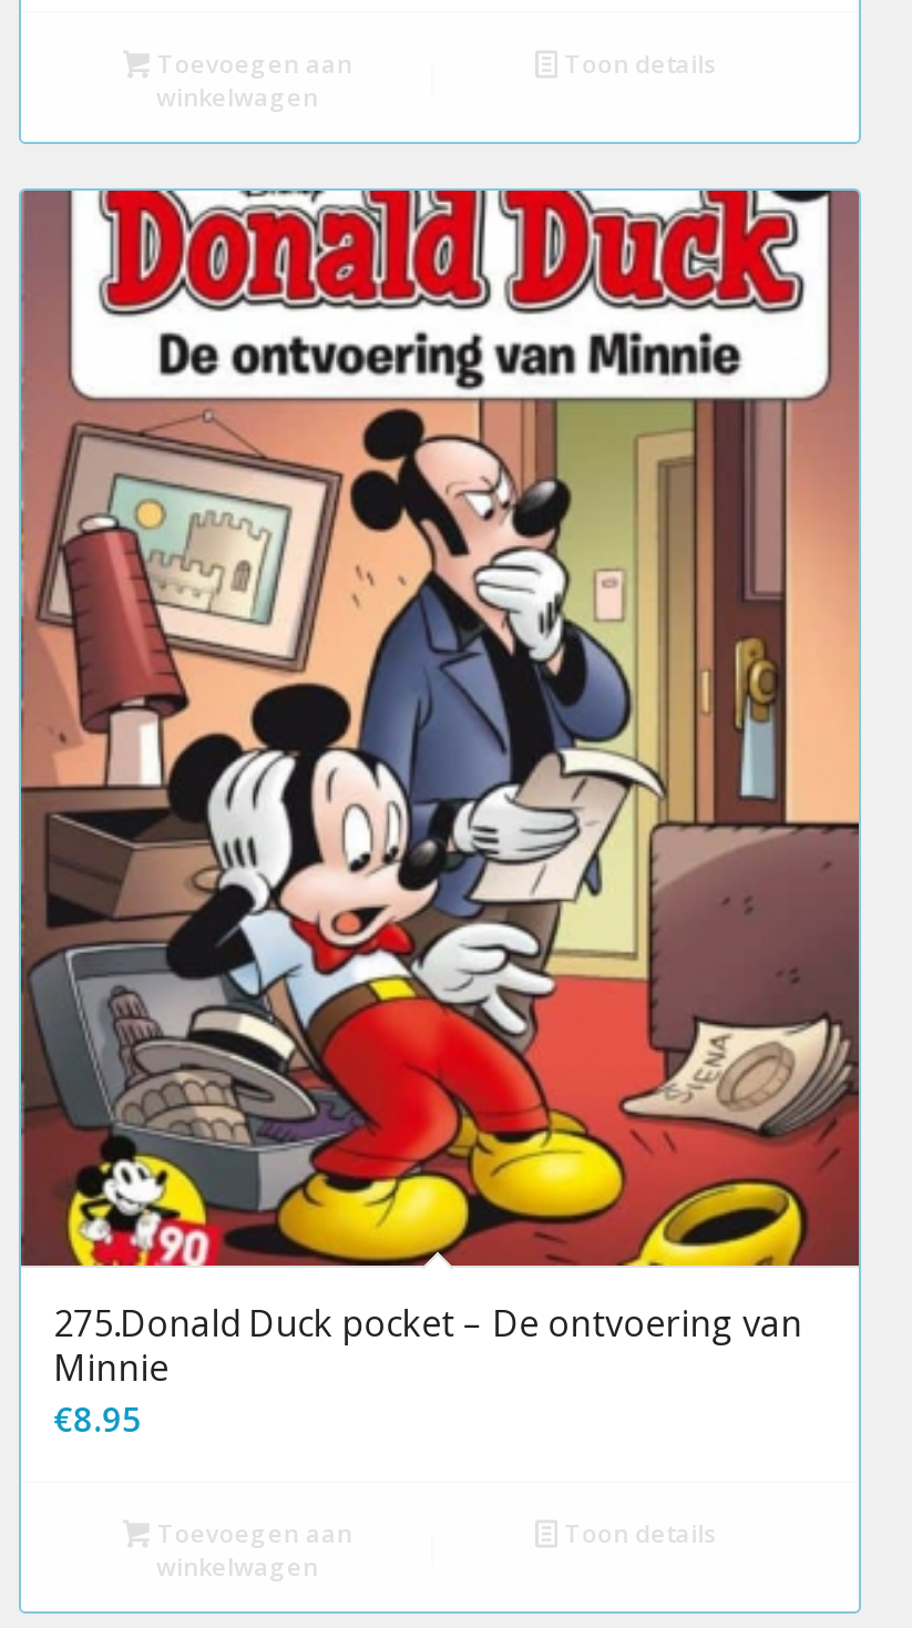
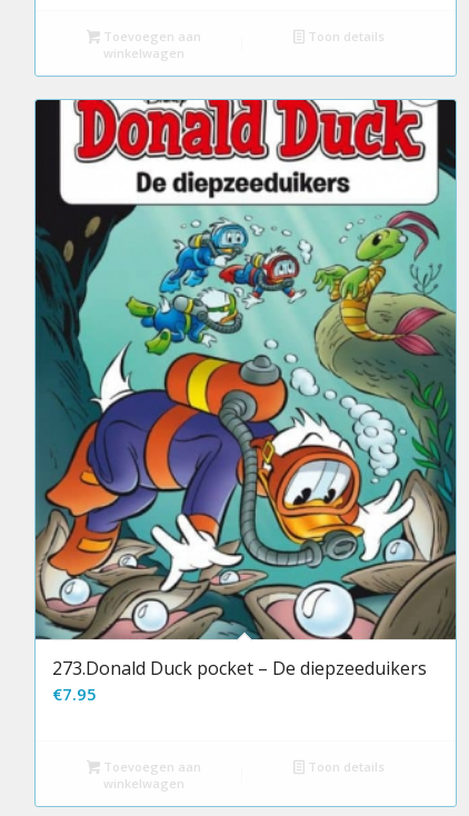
- [image]
- 275.Donald Duck pocket – De ontvoering van
- Minnie
- €8.95
+ [image]
+ 273.Donald Duck pocket – De diepzeeduikers
+ €7.95
